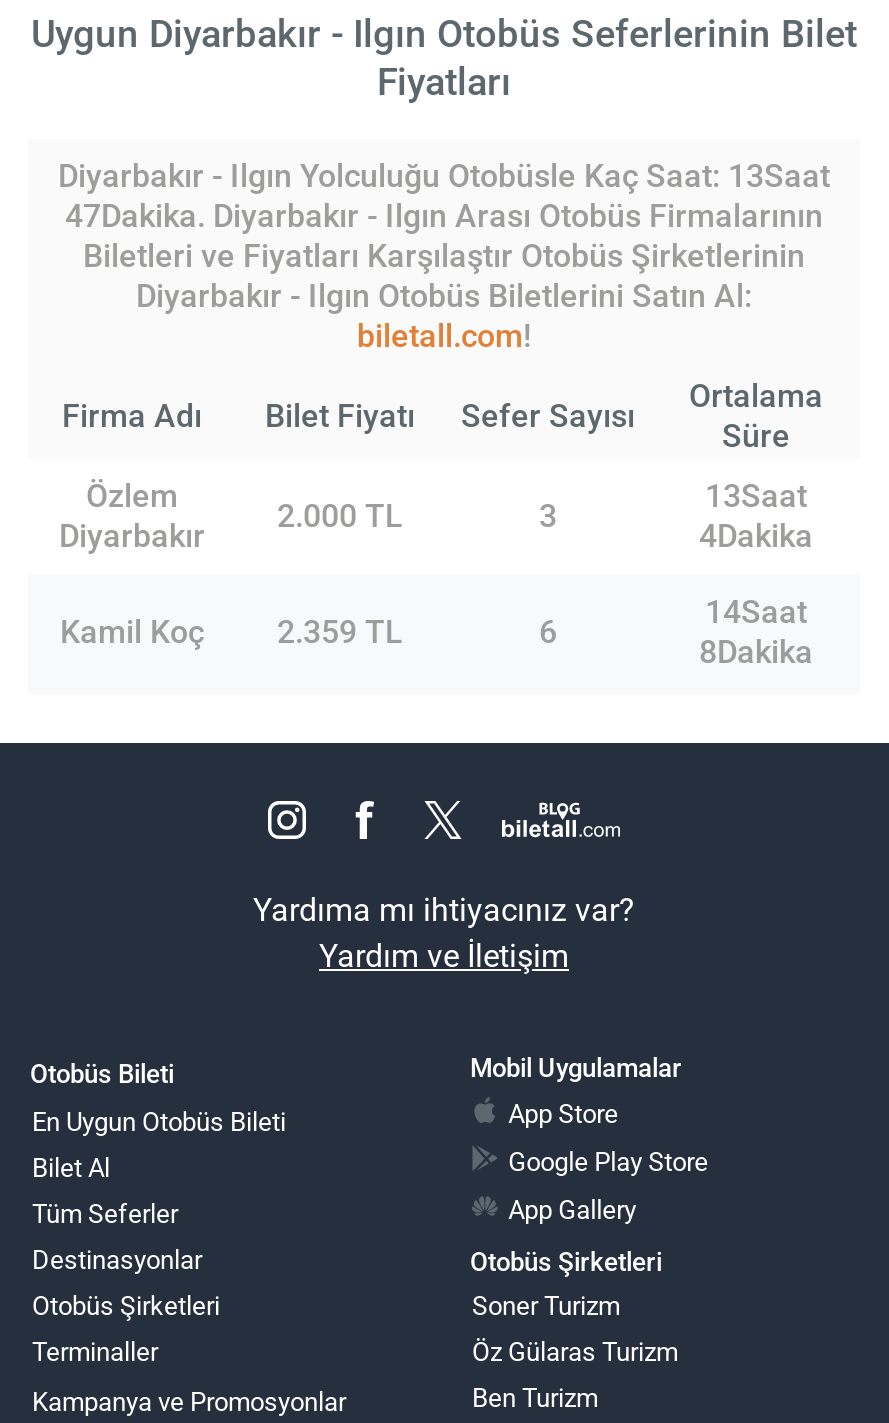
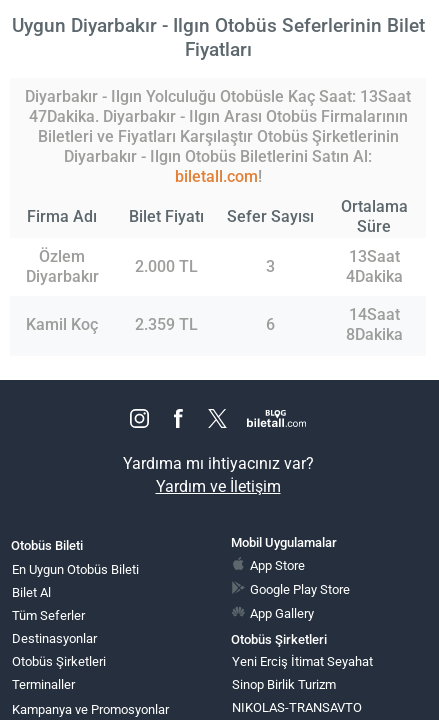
- Soner Turizm
+ Yeni Erciş İtimat Seyahat

- Öz Gülaras Turizm
+ Sinop Birlik Turizm

- Ben Turizm
+ NIKOLAS-TRANSAVTO
